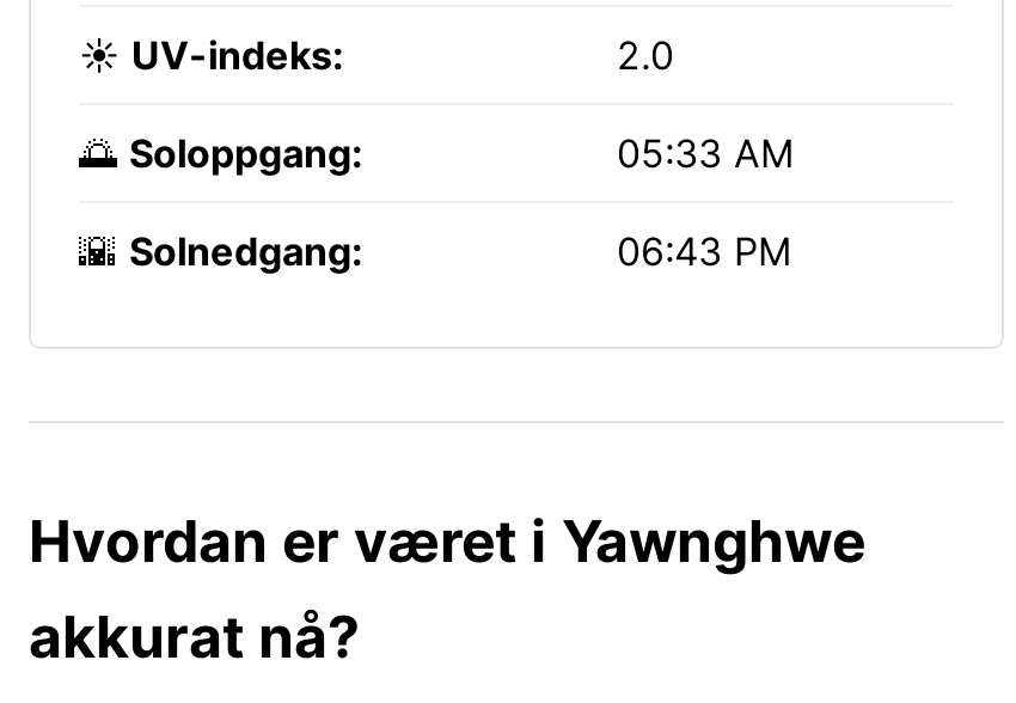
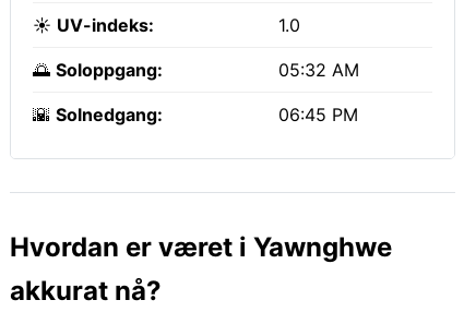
- 2.0
+ 1.0

- 05:33 AM
+ 05:32 AM

- 06:43 PM
+ 06:45 PM
